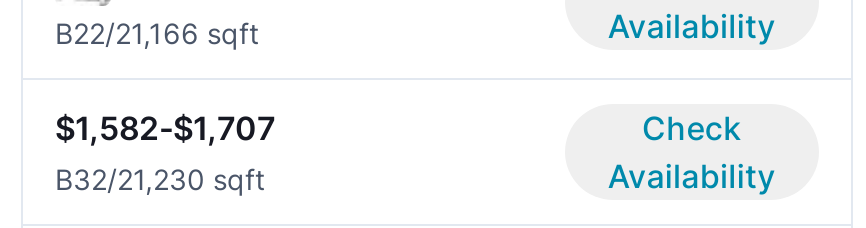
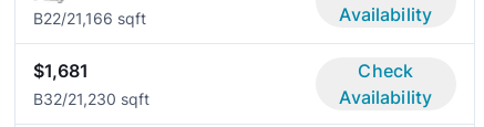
- $1,582-$1,707
+ $1,681
